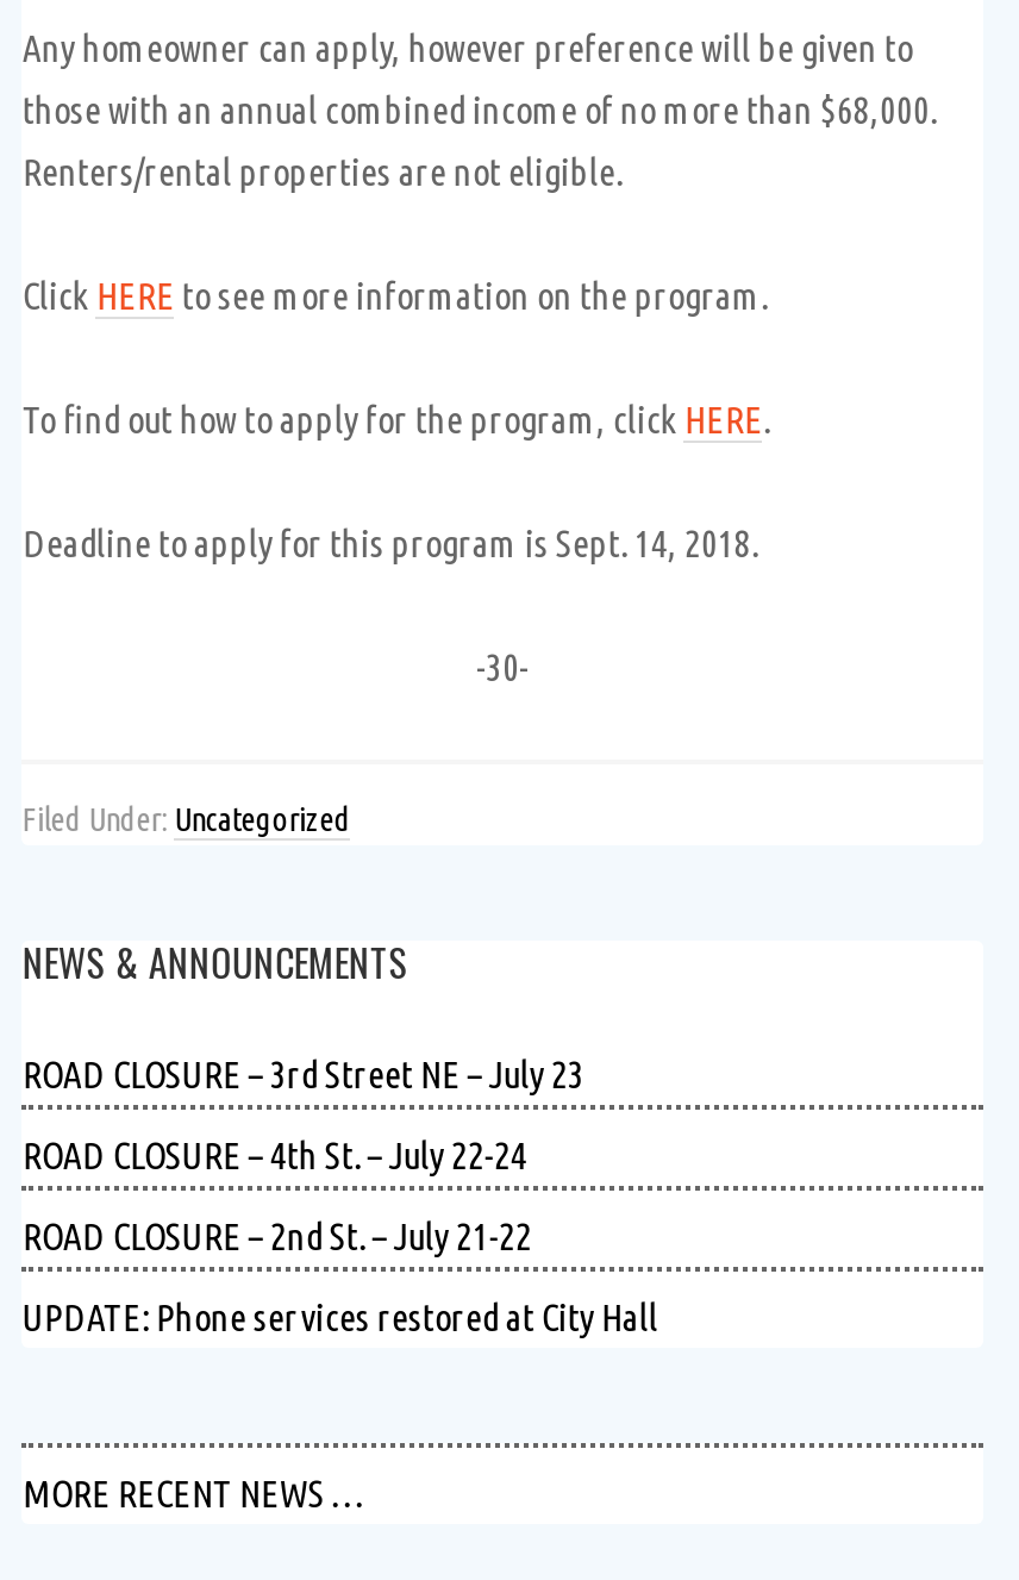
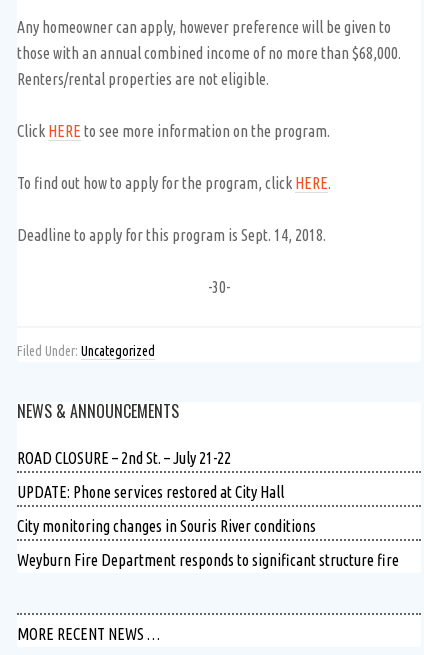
- ROAD CLOSURE – 3rd Street NE – July 23
- ROAD CLOSURE – 4th St. – July 22-24

moved up: ROAD CLOSURE – 2nd St. – July 21-22 | UPDATE: Phone services restored at City Hall

+ City monitoring changes in Souris River conditions
+ Weyburn Fire Department responds to significant structure fire
